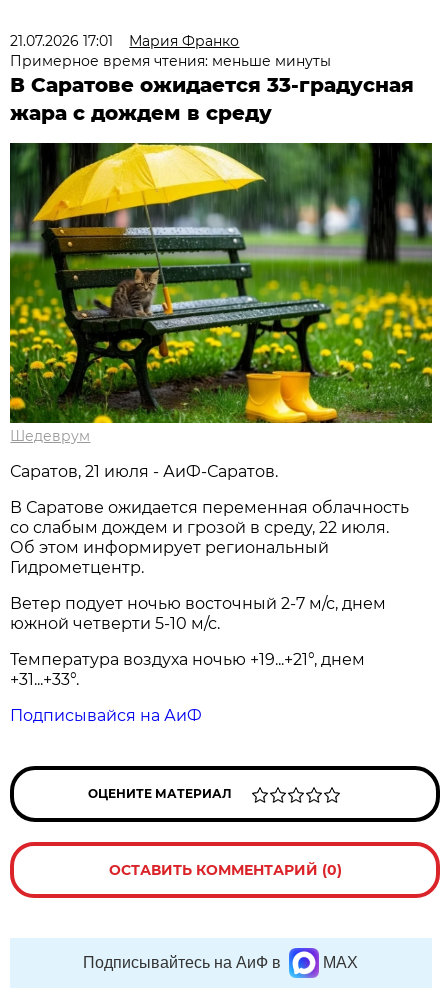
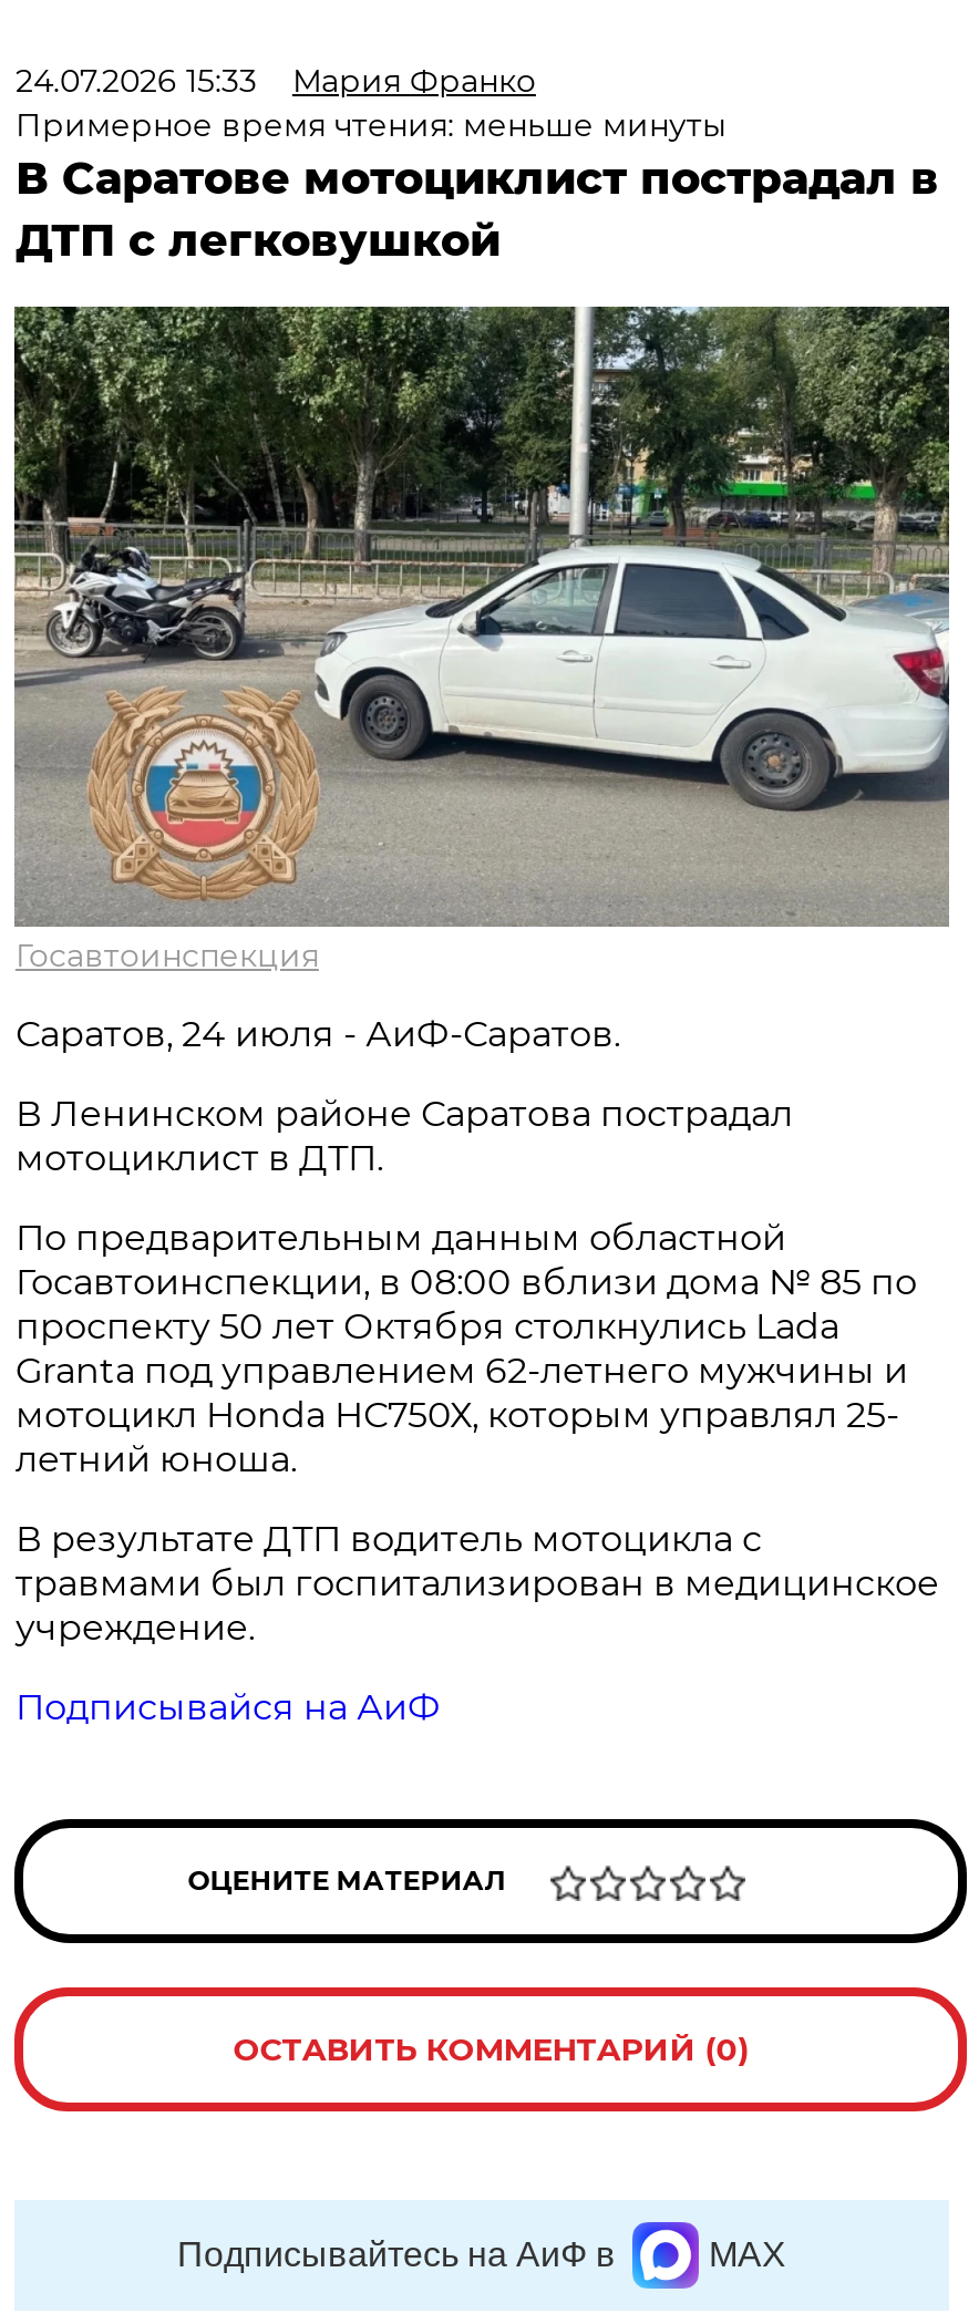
- 21.07.2026 17:01 Мария Франко
+ 24.07.2026 15:33 Мария Франко

- В Саратове ожидается 33-градусная
- жара с дождем в среду
+ В Саратове мотоциклист пострадал в
+ ДТП с легковушкой

- [image]
- Шедеврум
+ [image]
+ Госавтоинспекция

- Саратов, 21 июля - АиФ-Саратов.
+ Саратов, 24 июля - АиФ-Саратов.

- В Саратове ожидается переменная облачность
- со слабым дождем и грозой в среду, 22 июля.
- Об этом информирует региональный
- Гидрометцентр.
+ В Ленинском районе Саратова пострадал
+ мотоциклист в ДТП.

- Ветер подует ночью восточный 2-7 м/с, днем
- южной четверти 5-10 м/с.
+ По предварительным данным областной
+ Госавтоинспекции, в 08:00 вблизи дома № 85 по
+ проспекту 50 лет Октября столкнулись Lada
+ Granta под управлением 62-летнего мужчины и
+ мотоцикл Honda НС750Х, которым управлял 25-
+ летний юноша.

- Температура воздуха ночью +19...+21°, днем
- +31...+33°.
+ В результате ДТП водитель мотоцикла с
+ травмами был госпитализирован в медицинское
+ учреждение.
